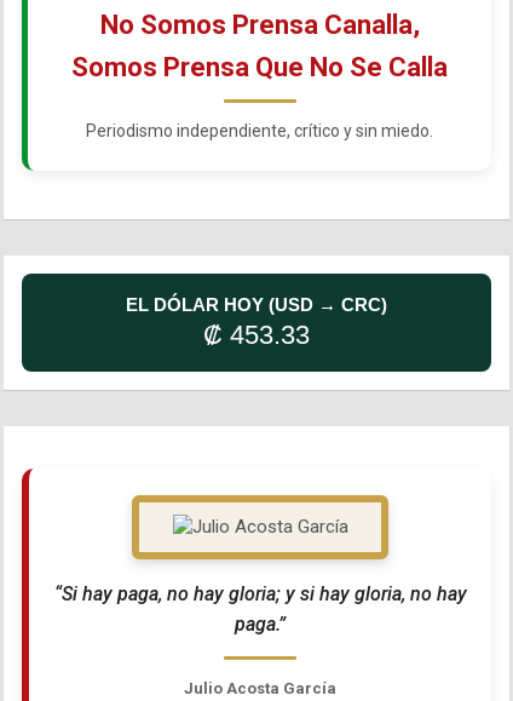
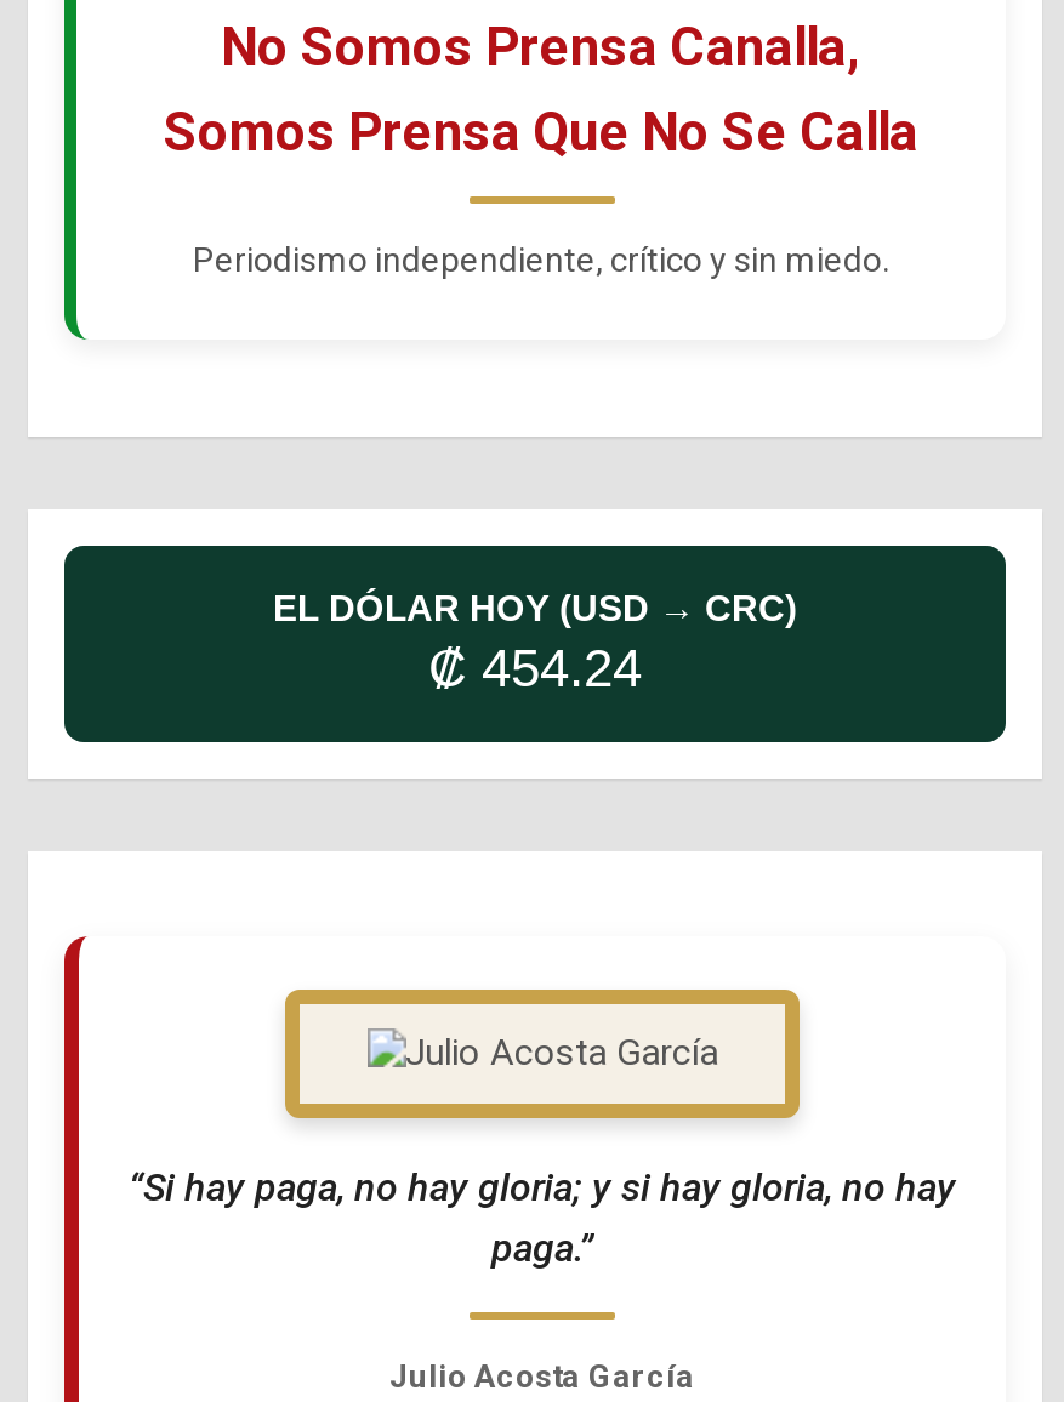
- ₡ 453.33
+ ₡ 454.24
